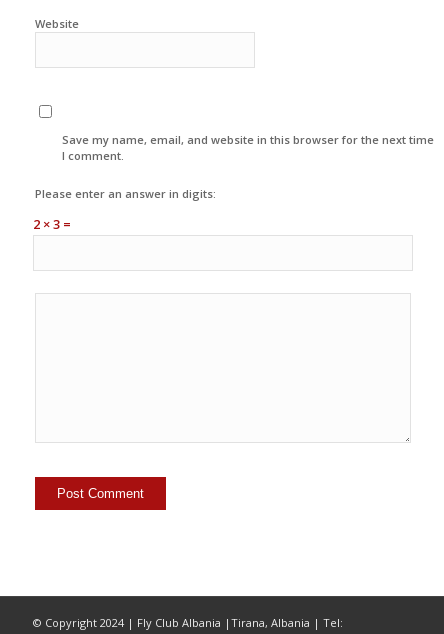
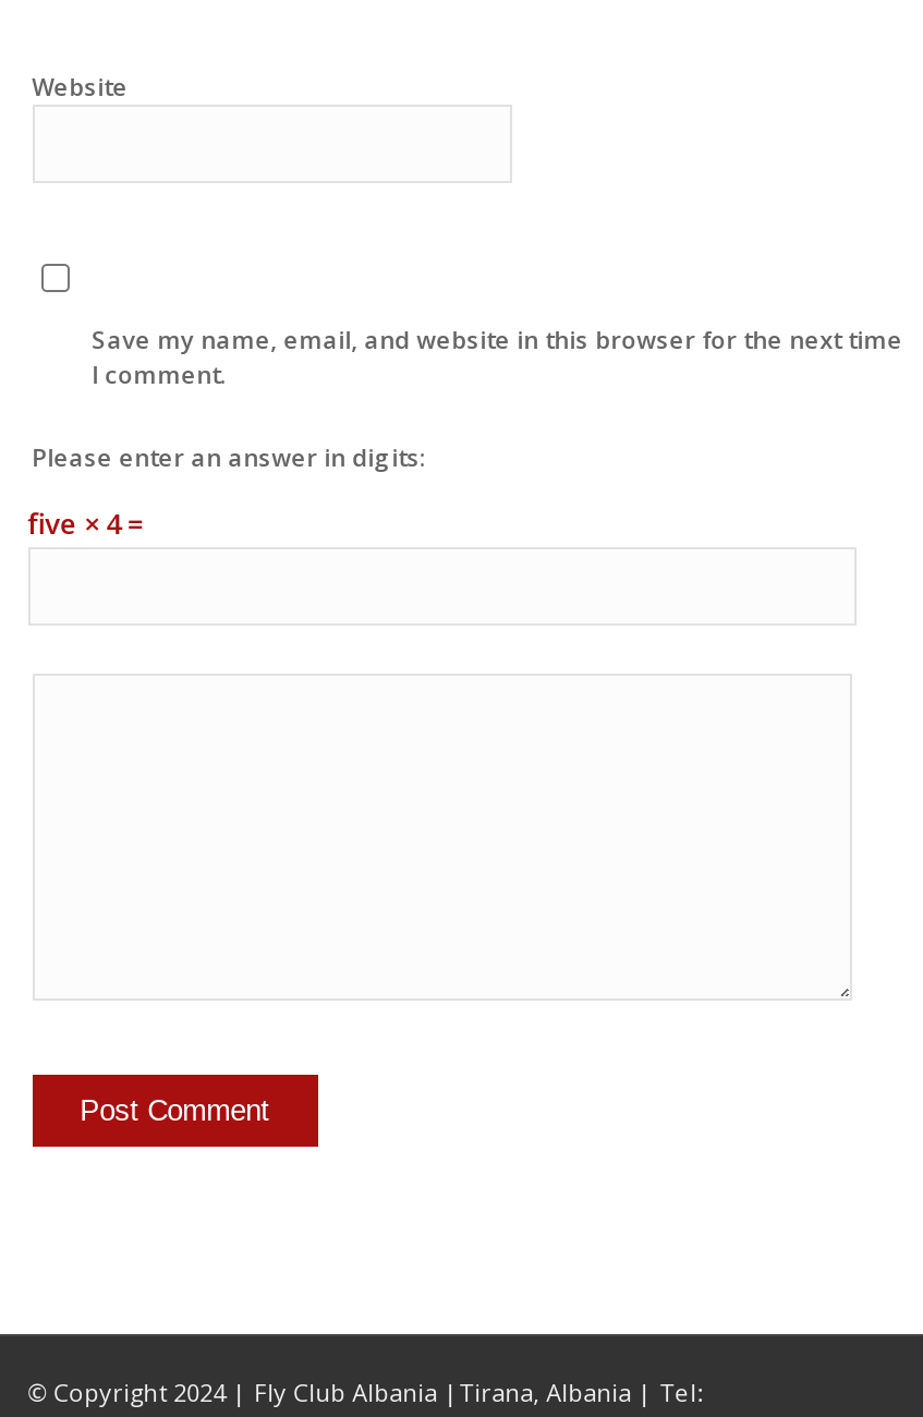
- 2 × 3 =
+ five × 4 =
